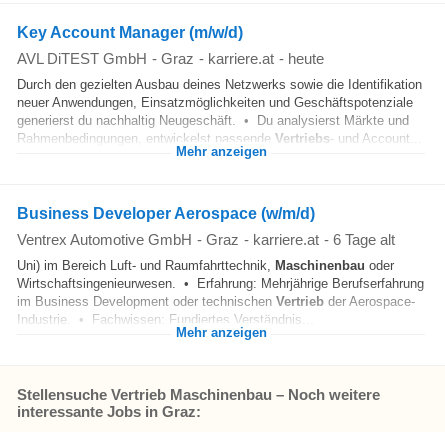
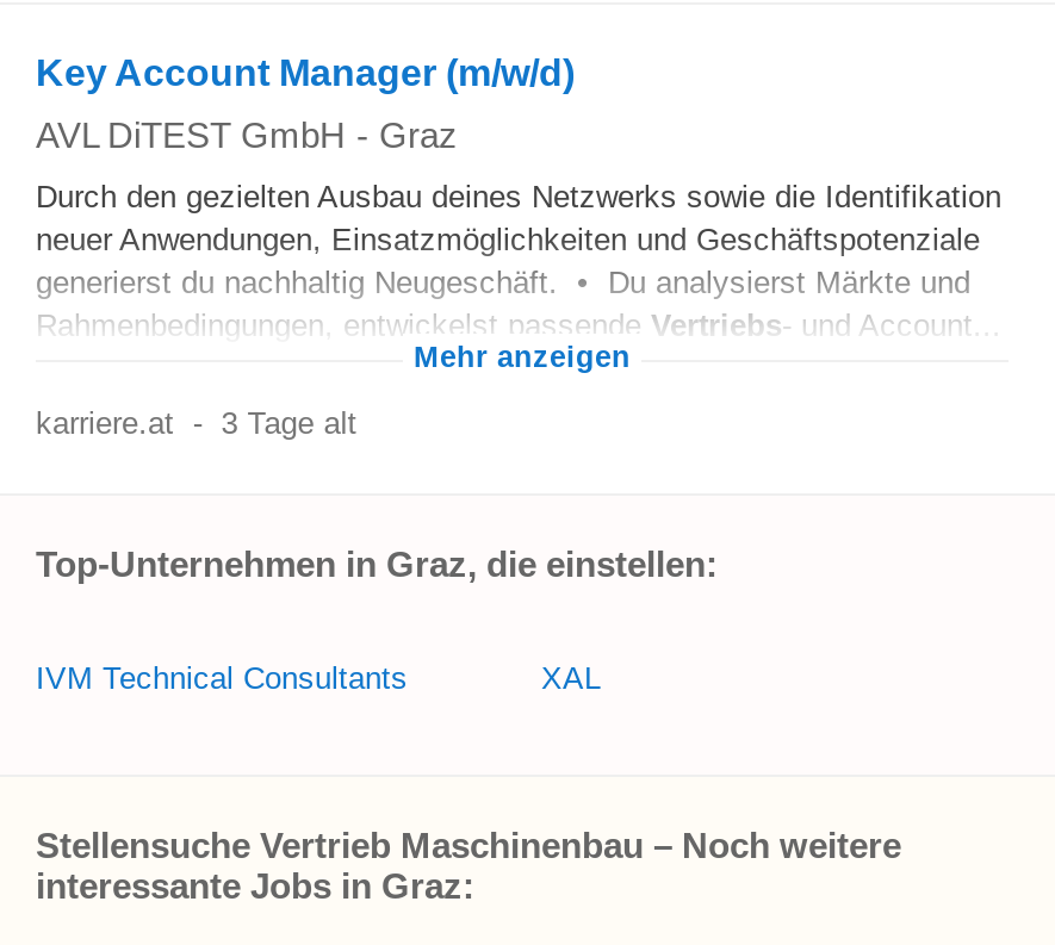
- AVL DiTEST GmbH - Graz - karriere.at - heute
+ AVL DiTEST GmbH - Graz

- Business Developer Aerospace (w/m/d)
+ karriere.at - 3 Tage alt

- Ventrex Automotive GmbH - Graz - karriere.at - 6 Tage alt
+ Top-Unternehmen in Graz, die einstellen:

- Uni) im Bereich Luft- und Raumfahrttechnik, Maschinenbau oder
- Wirtschaftsingenieurwesen. • Erfahrung: Mehrjährige Berufserfahrung
- im Business Development oder technischen Vertrieb der Aerospace-
- Industrie. • Fachwissen: Fundiertes Verständnis...
- Mehr anzeigen
+ IVM Technical Consultants
+ XAL
